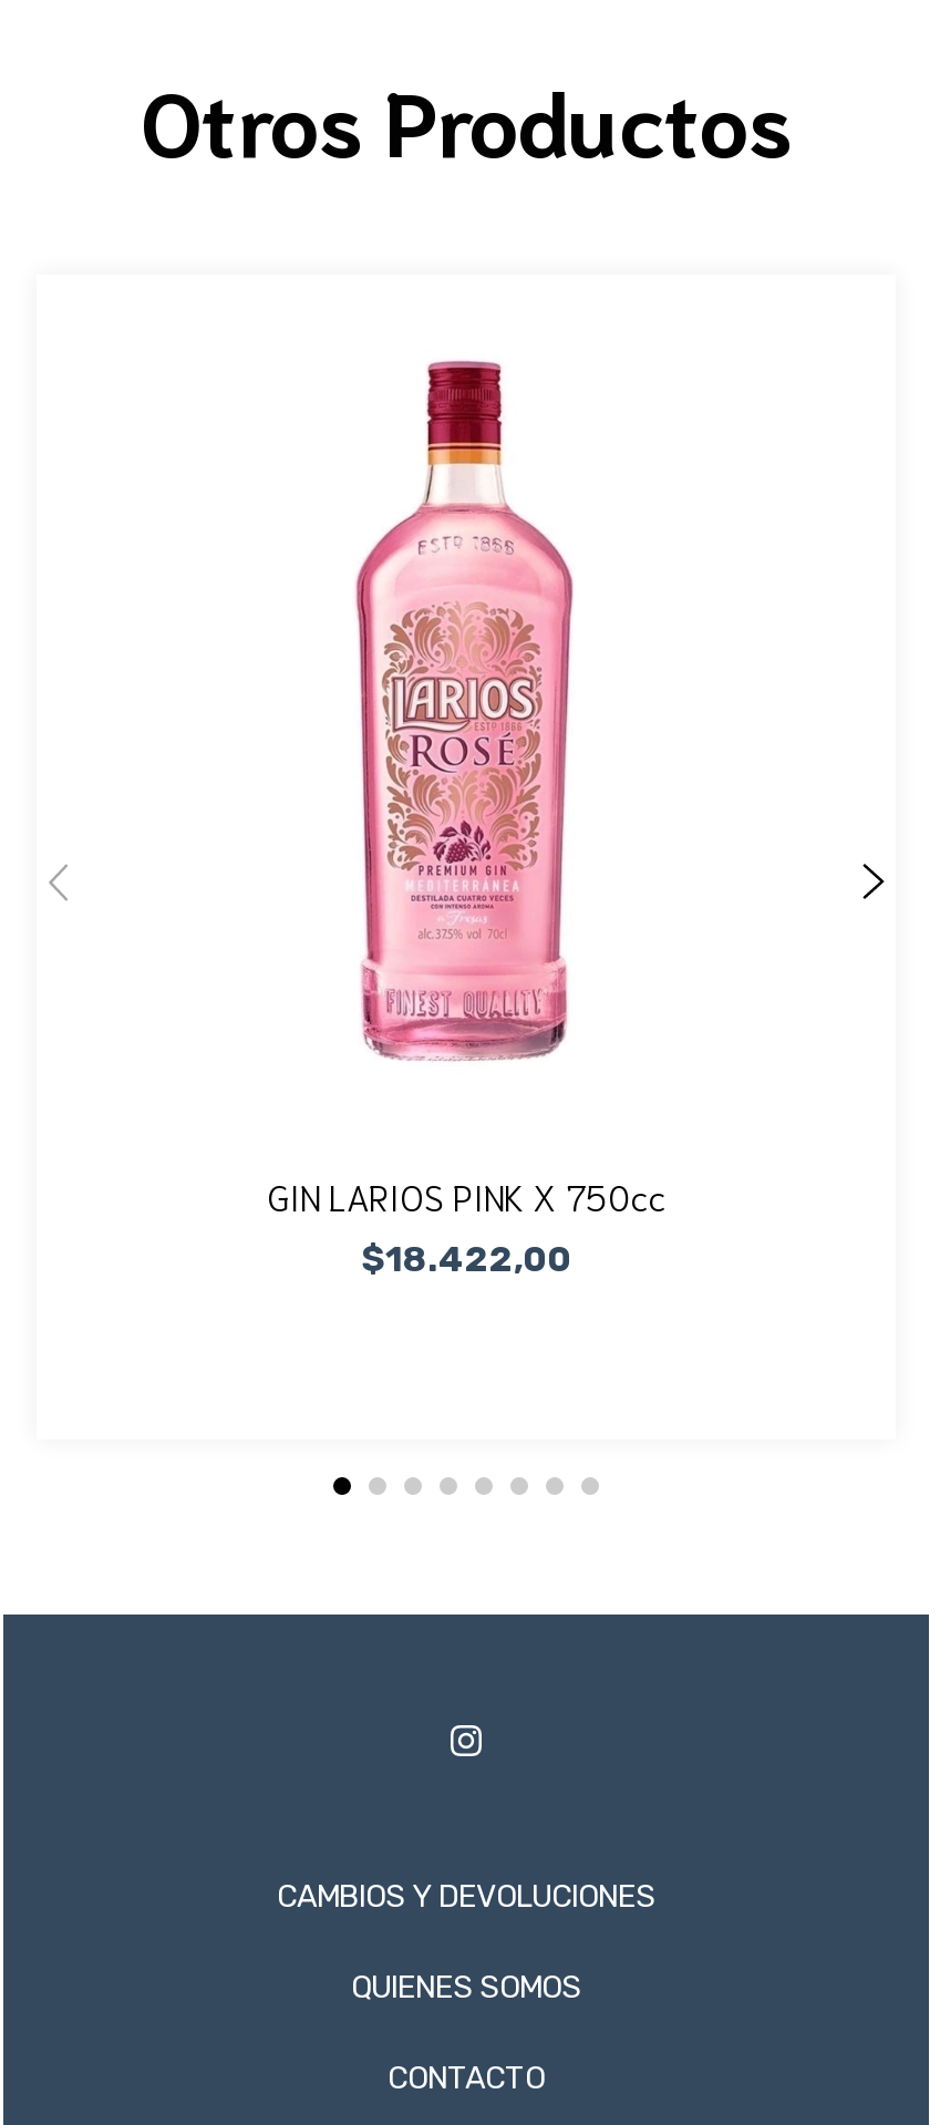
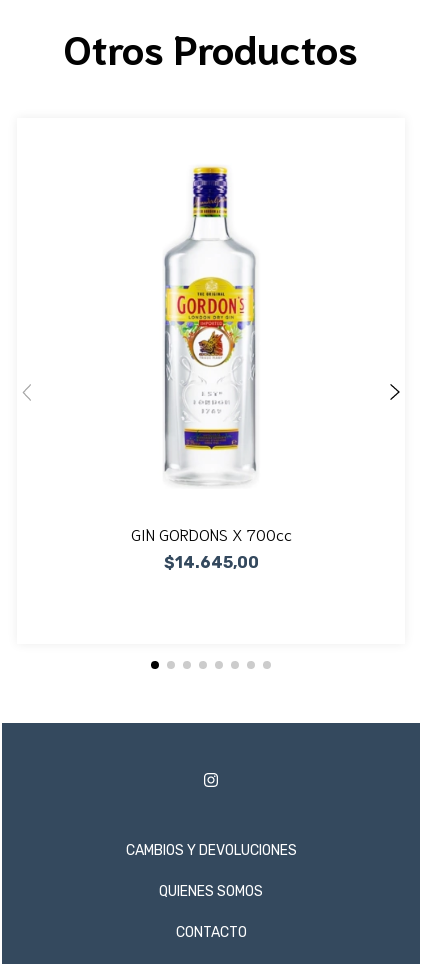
- [image]
- GIN LARIOS PINK X 750cc
- $18.422,00
+ [image]
+ GIN GORDONS X 700cc
+ $14.645,00
